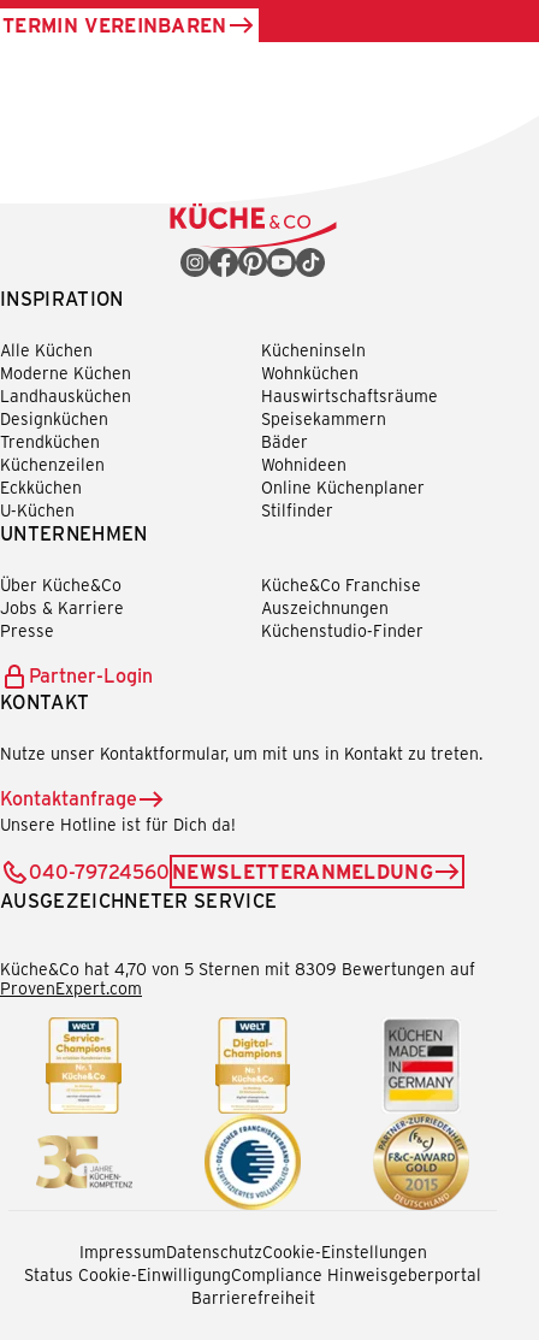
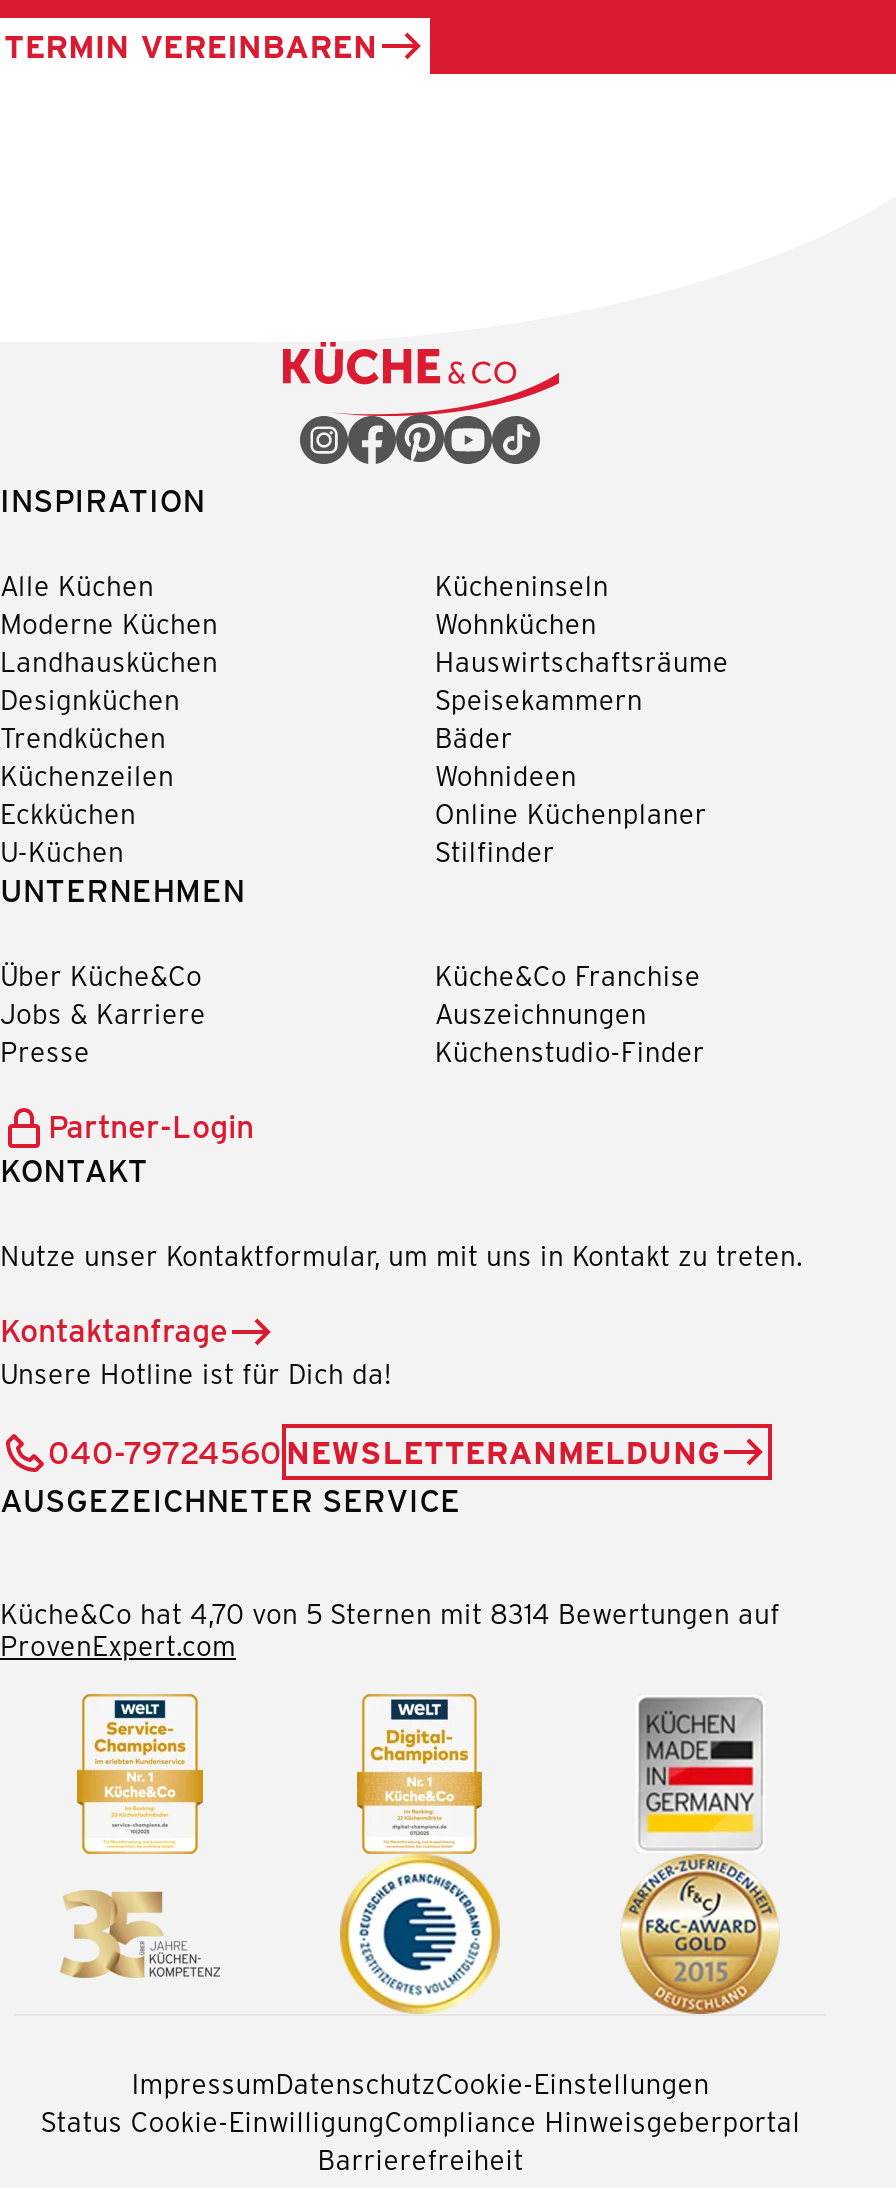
- Küche&Co hat 4,70 von 5 Sternen mit 8309 Bewertungen auf
+ Küche&Co hat 4,70 von 5 Sternen mit 8314 Bewertungen auf
